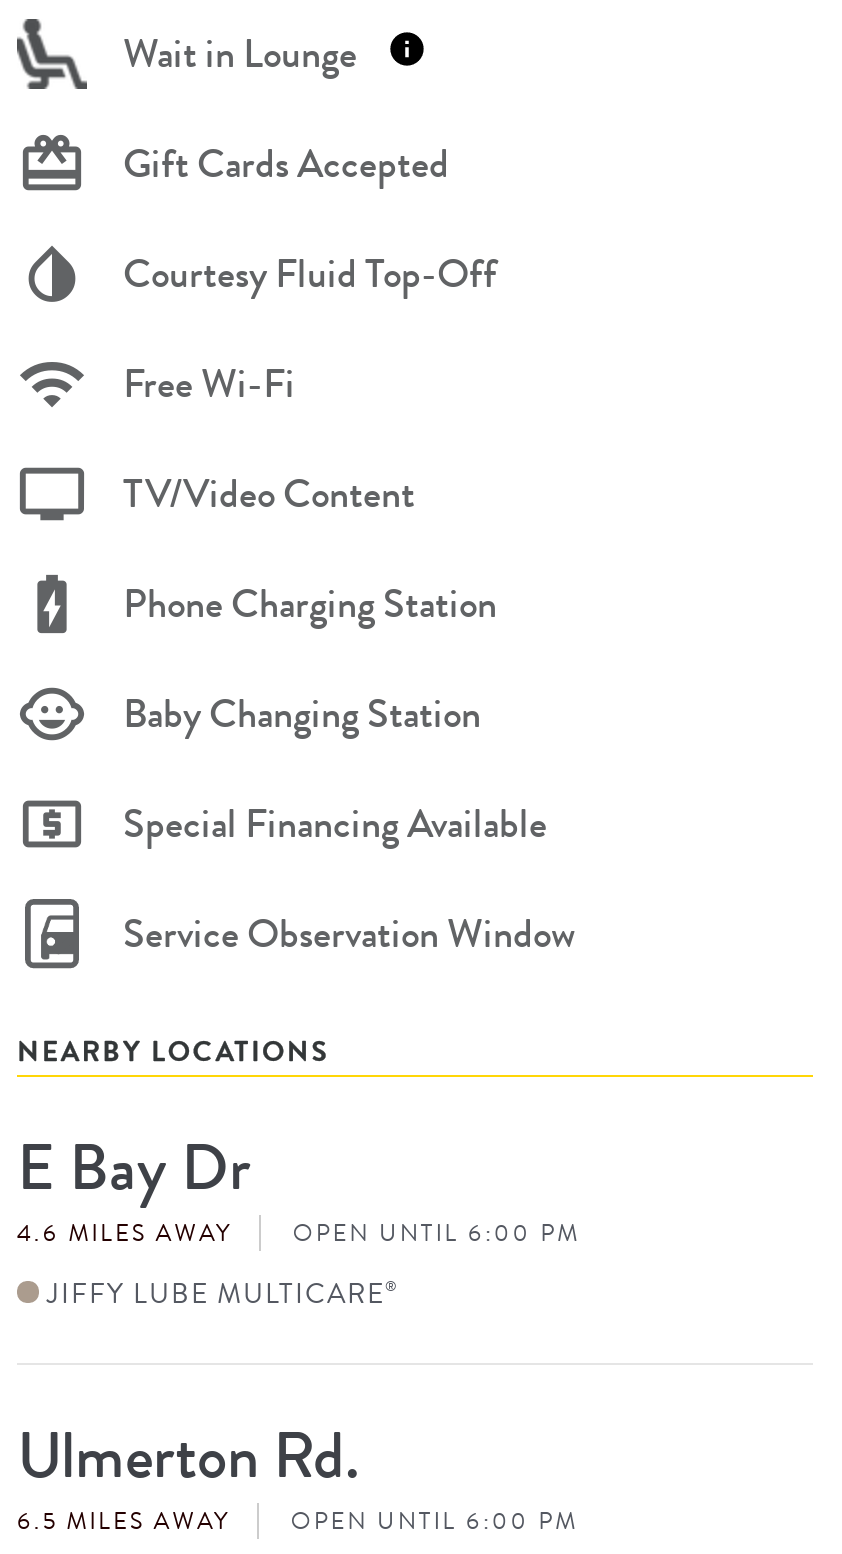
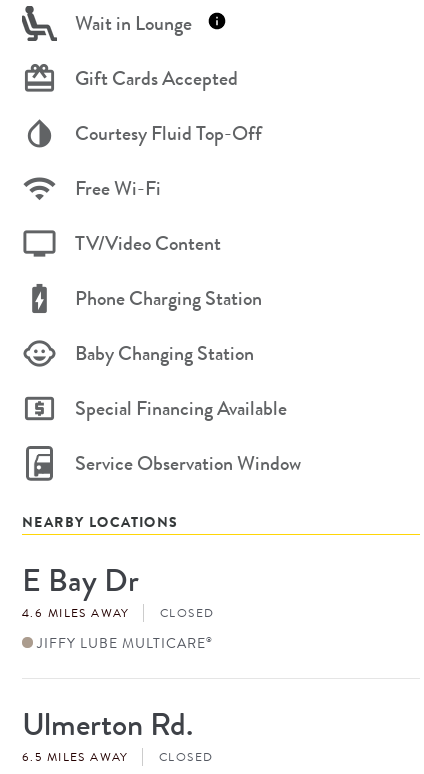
- OPEN UNTIL 6:00 PM
+ CLOSED

- OPEN UNTIL 6:00 PM
+ CLOSED
